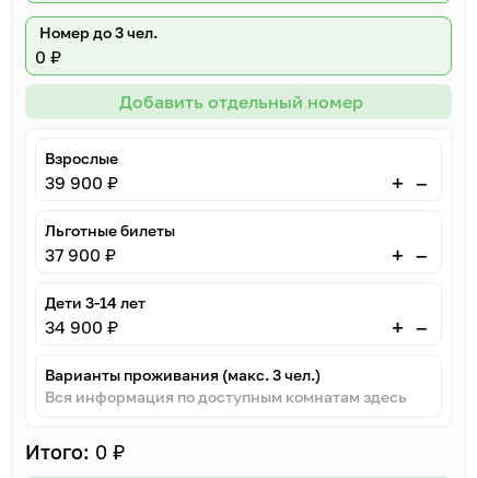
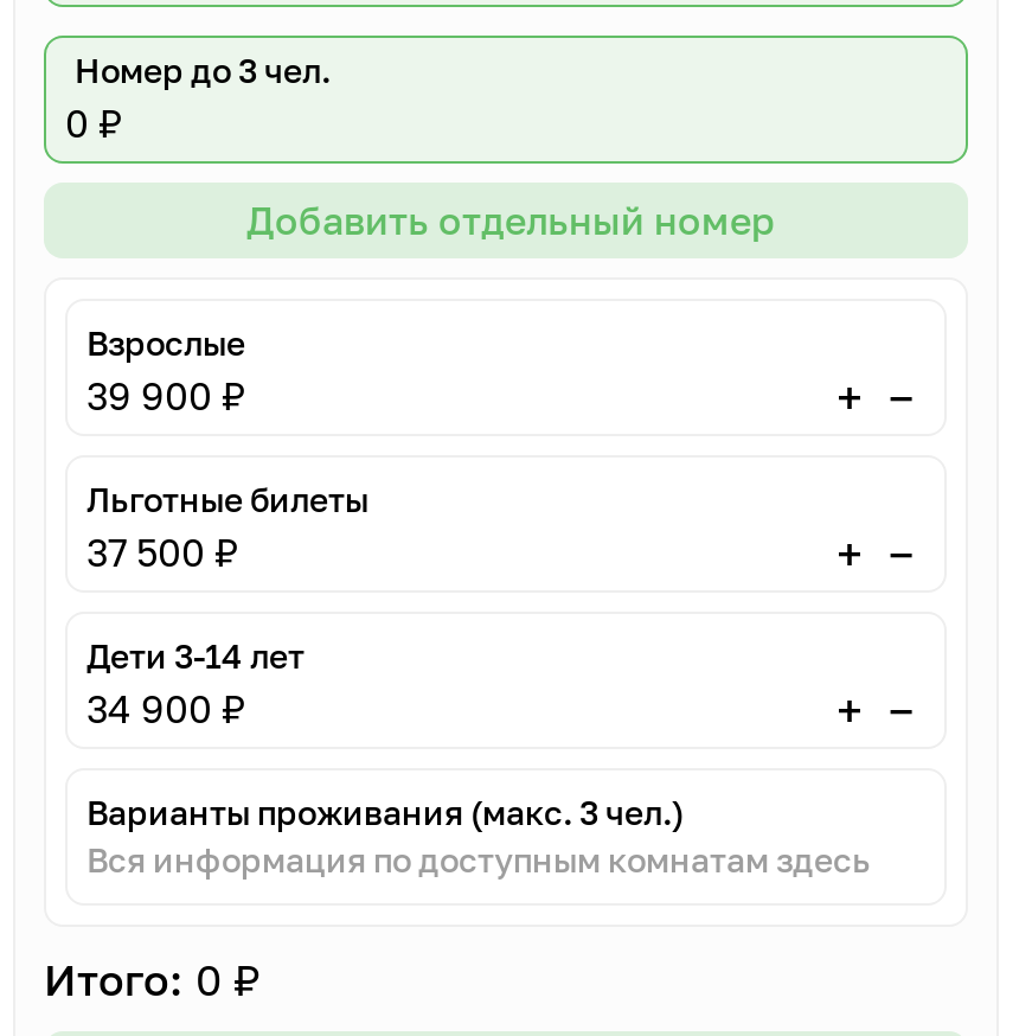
- 37 900 ₽
+ 37 500 ₽
